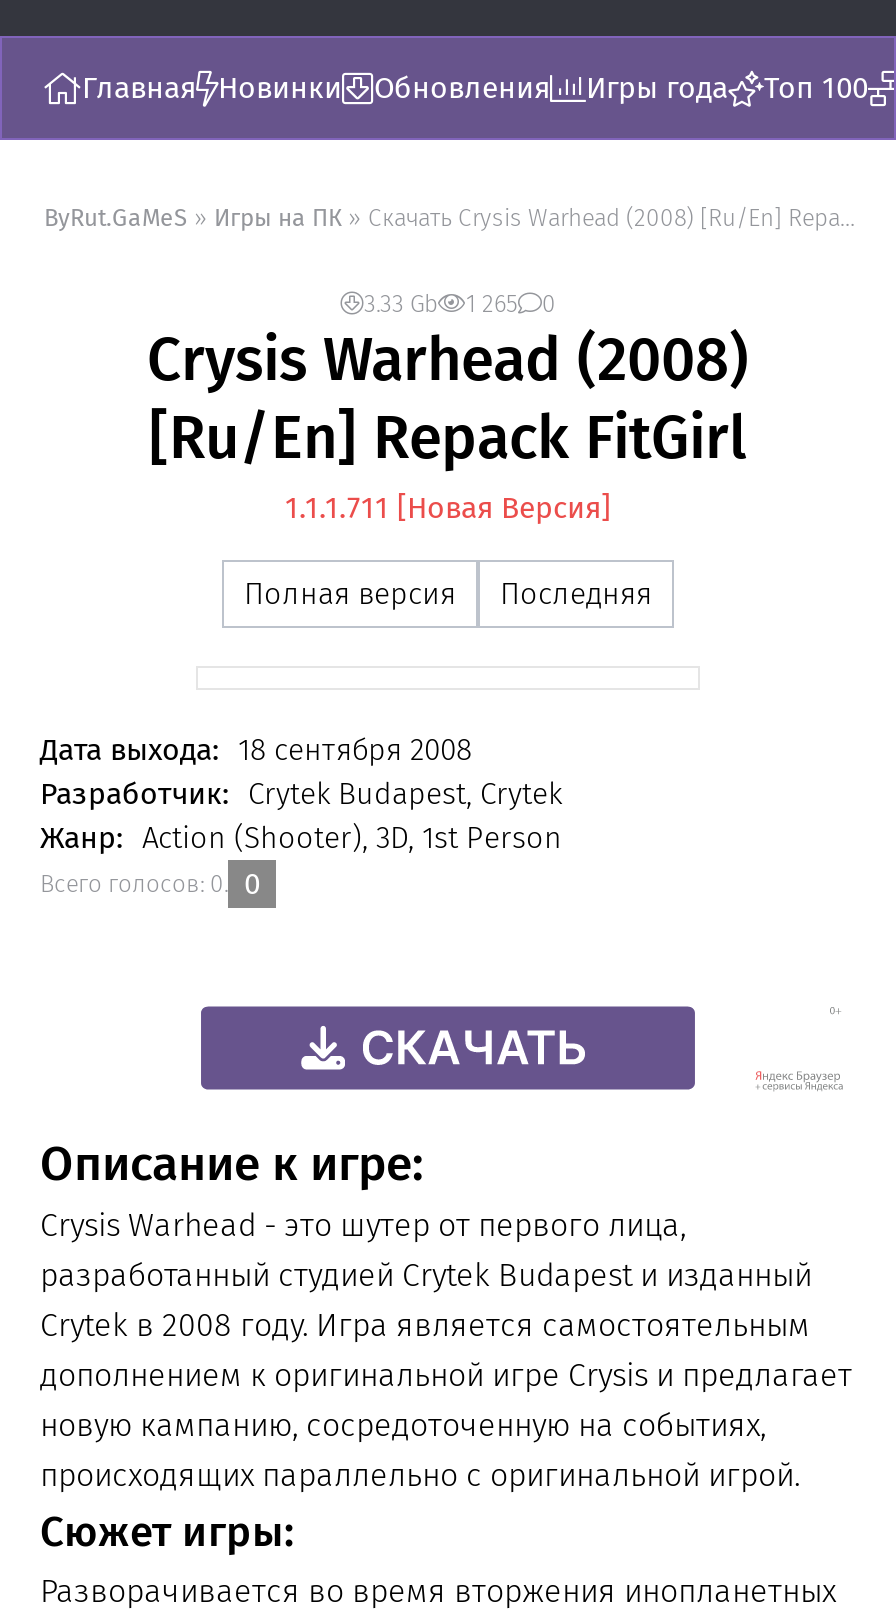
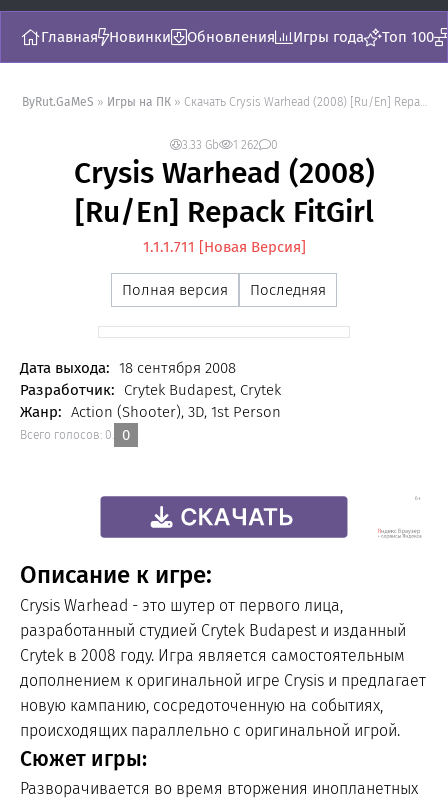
- 3.33 Gb 1 265 0
+ 3.33 Gb 1 262 0
